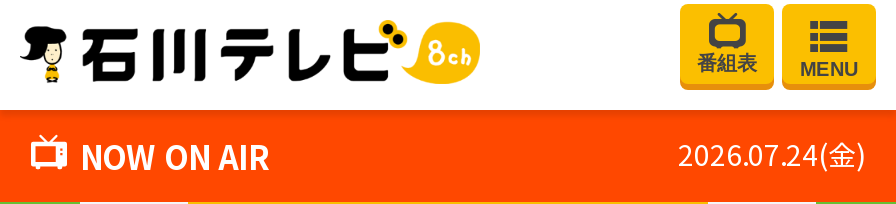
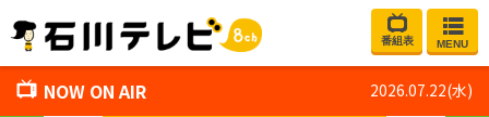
- 2026.07.24(金)
+ 2026.07.22(水)
